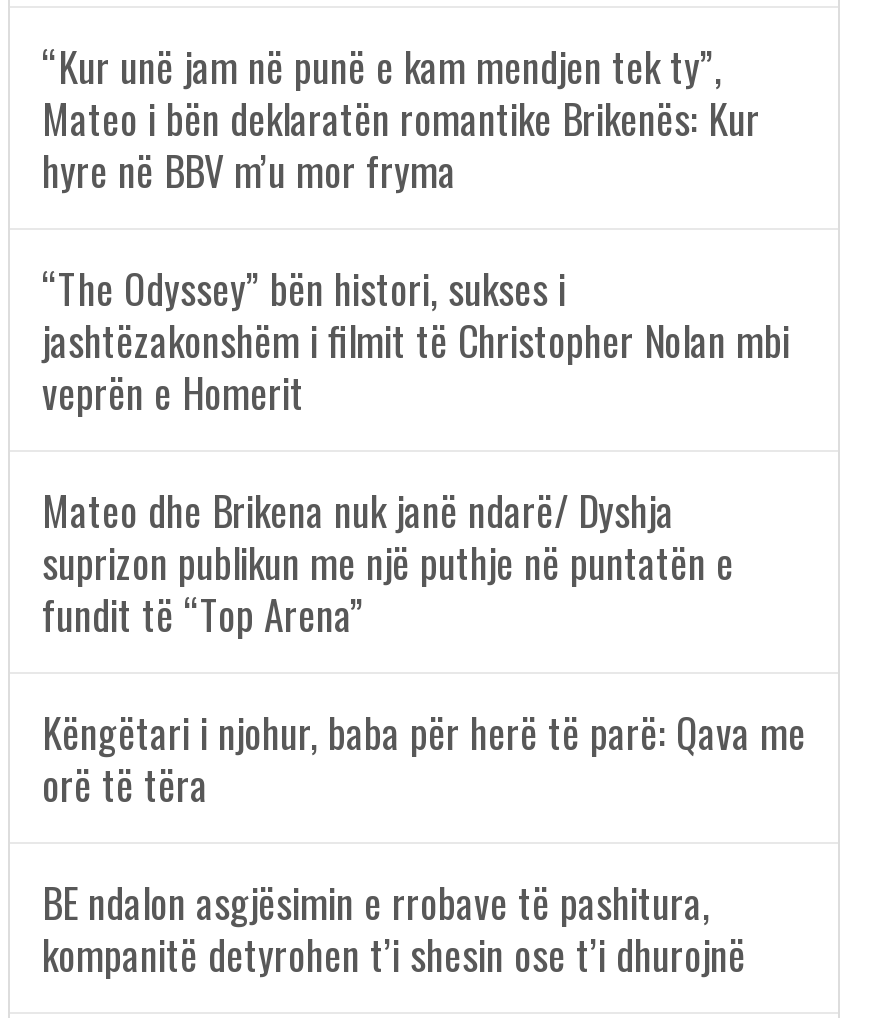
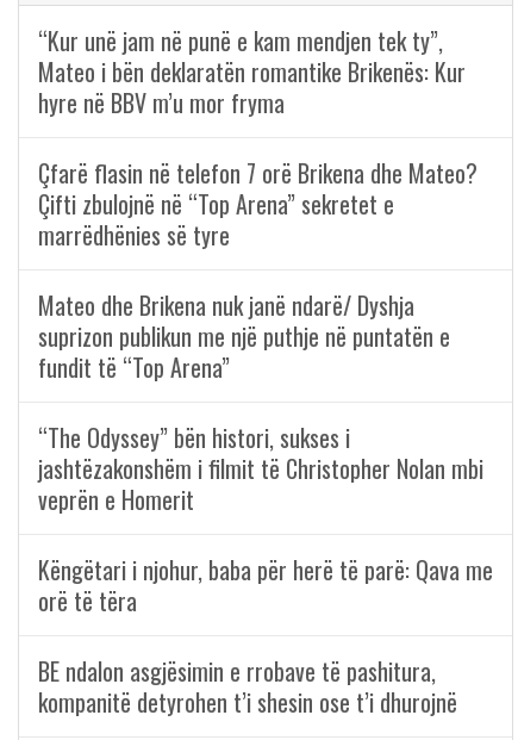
+ Çfarë flasin në telefon 7 orë Brikena dhe Mateo?
+ Çifti zbulojnë në “Top Arena” sekretet e
+ marrëdhënies së tyre

moved down: “The Odyssey” bën histori, sukses i | jashtëzakonshëm i filmit të Christopher Nolan mbi | veprën e Homerit
